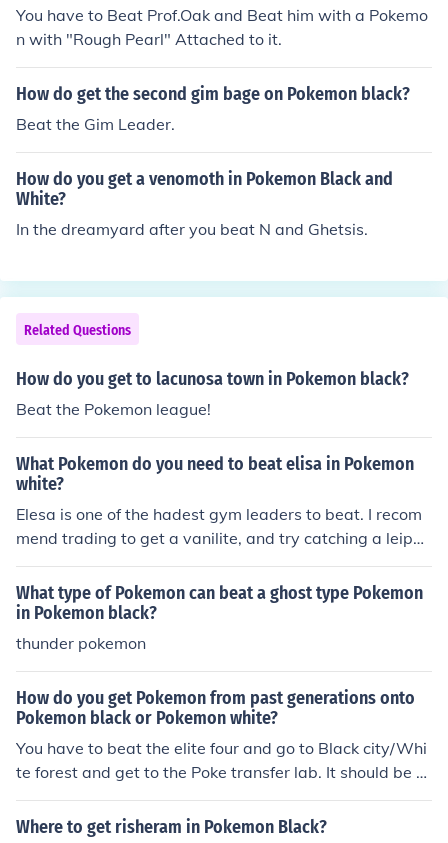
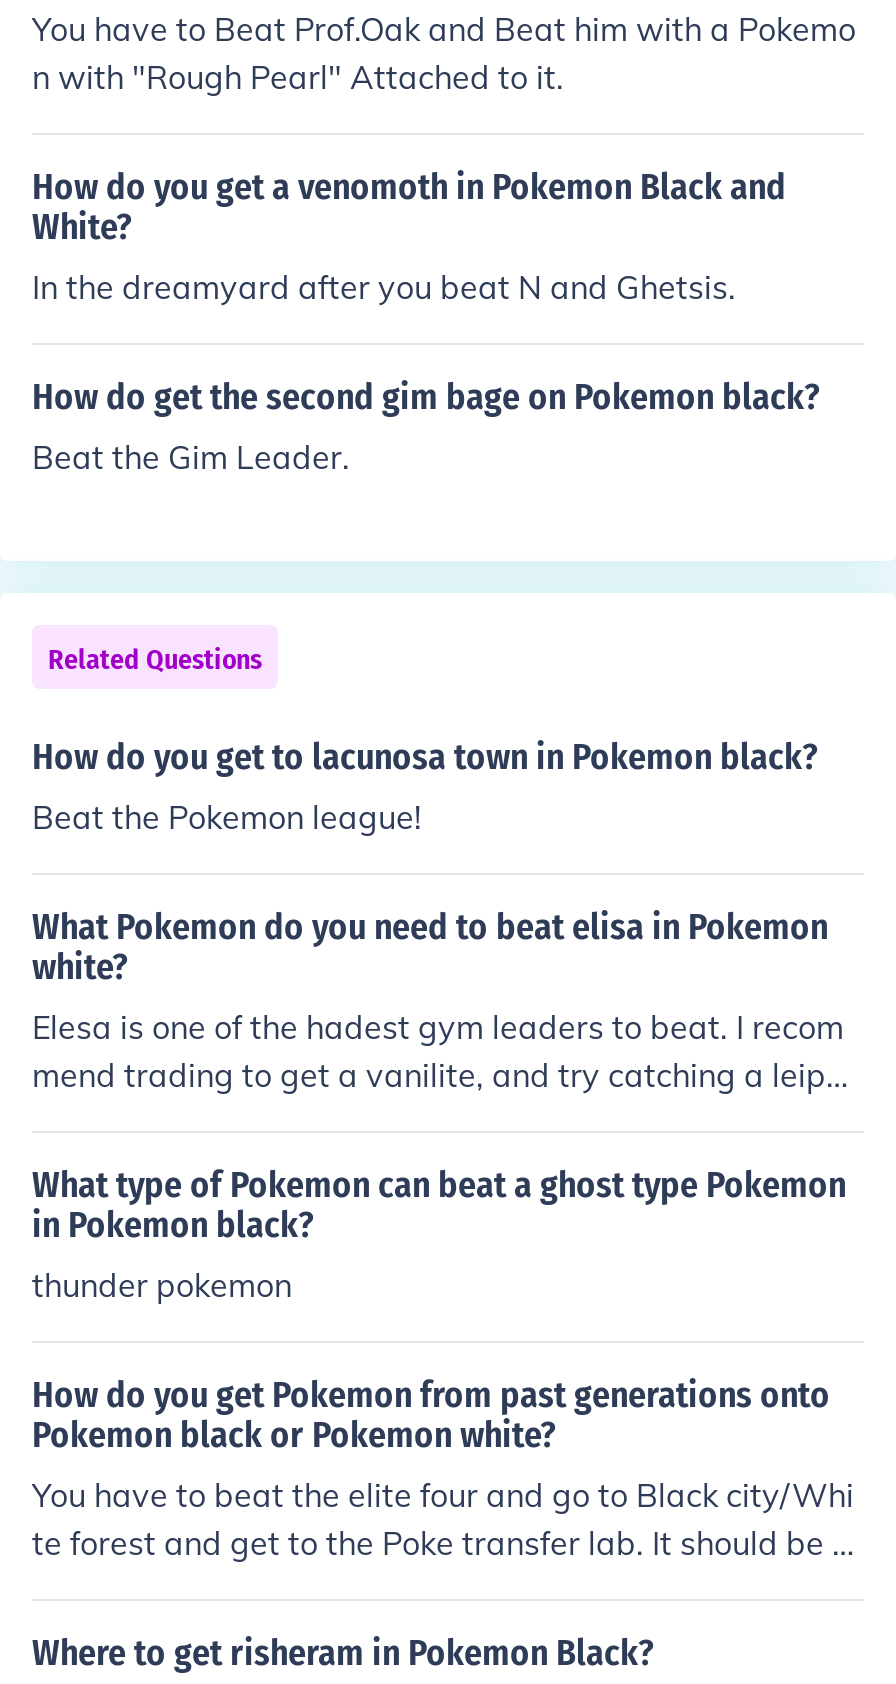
moved down: How do get the second gim bage on Pokemon black? | Beat the Gim Leader.

moved up: How do you get a venomoth in Pokemon Black and | White? | In the dreamyard after you beat N and Ghetsis.
